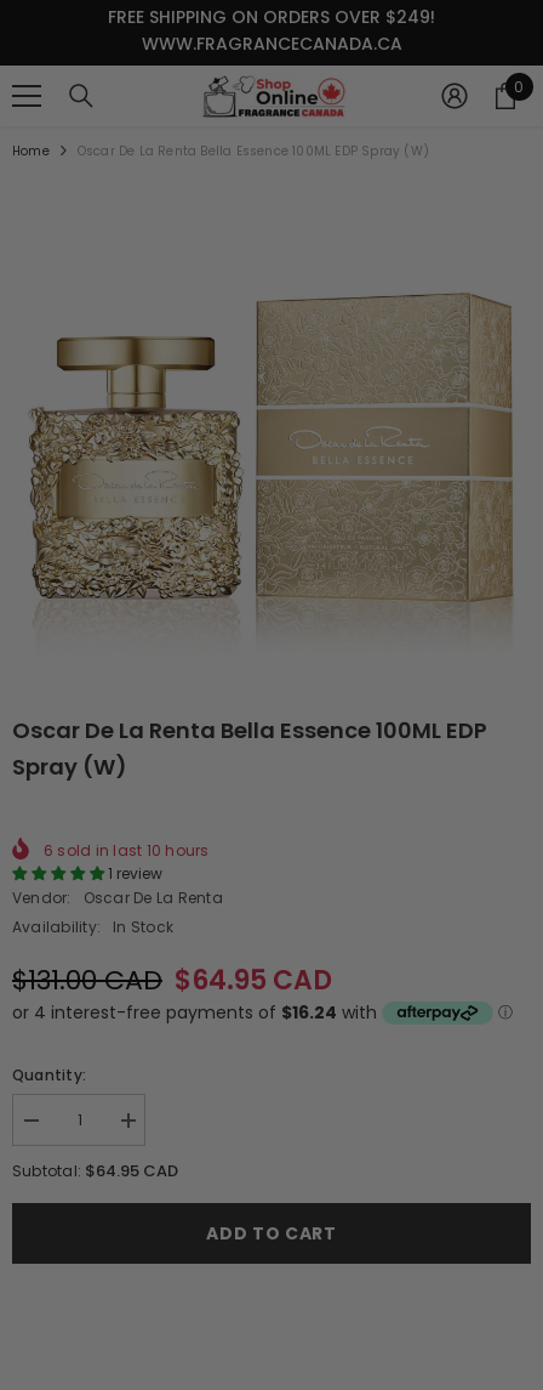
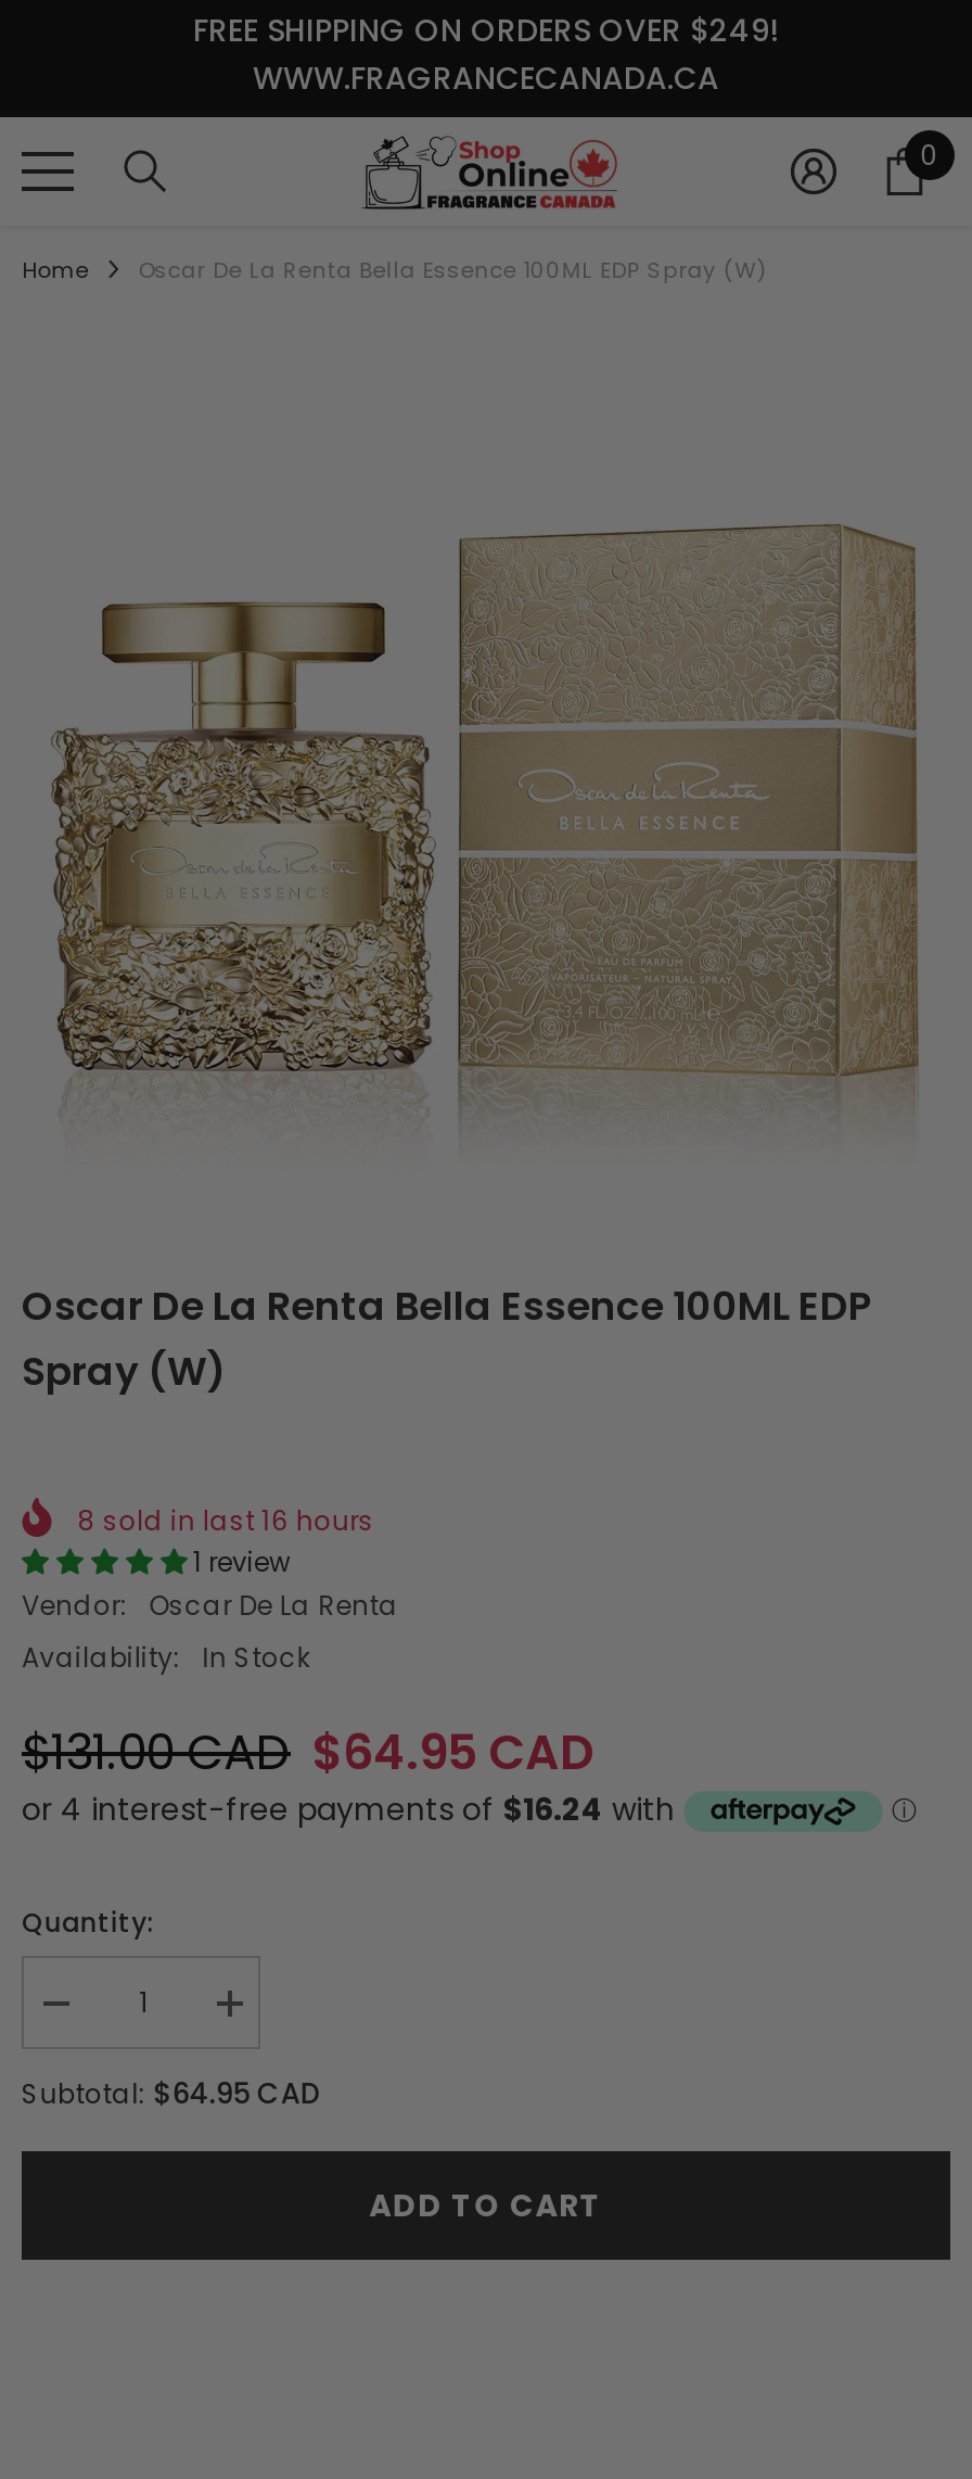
- 6 sold in last 10 hours
+ 8 sold in last 16 hours
